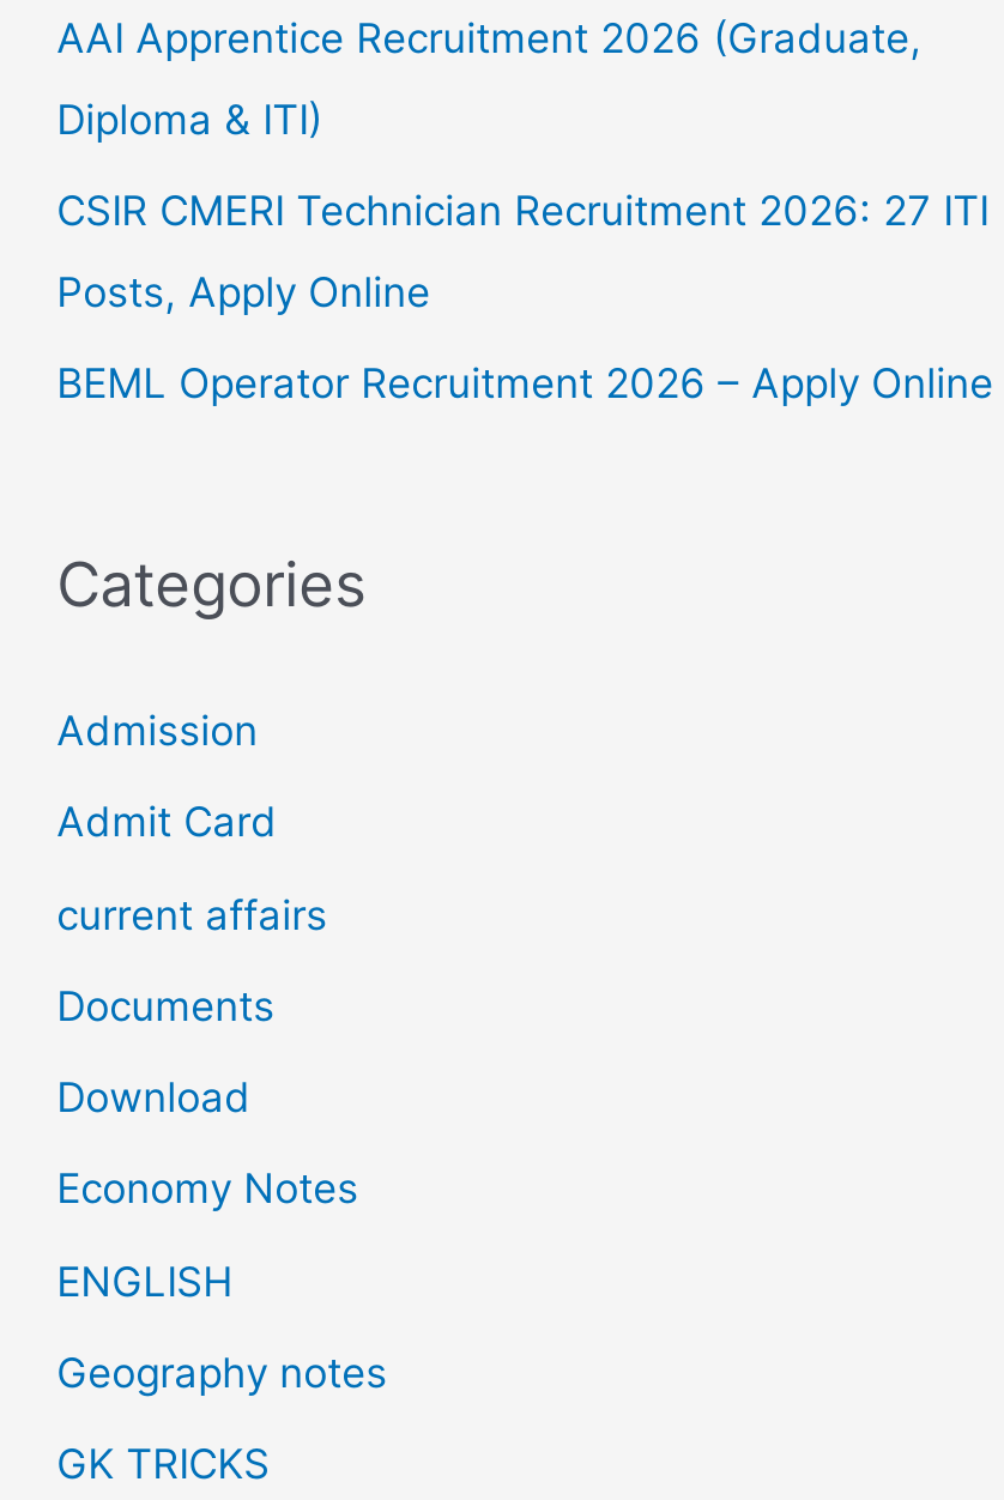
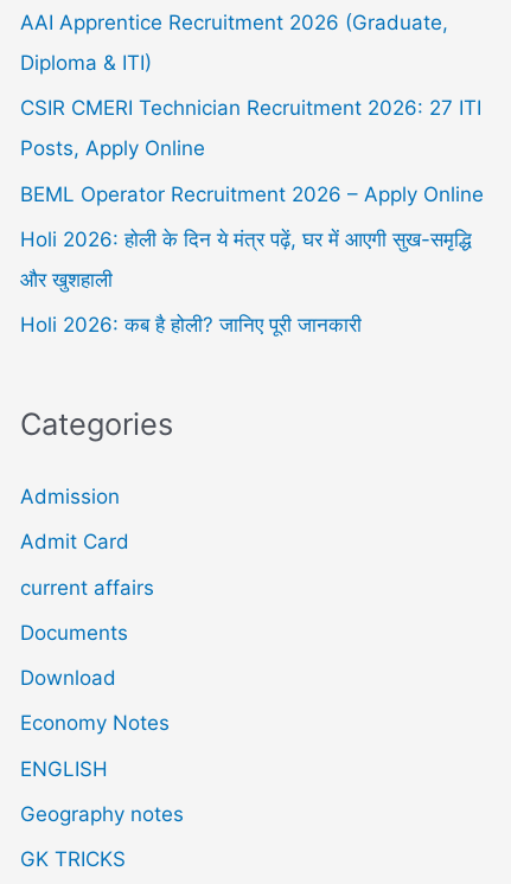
+ Holi 2026: होली के दिन ये मंत्र पढ़ें, घर में आएगी सुख-समृद्धि
+ और खुशहाली
+ Holi 2026: कब है होली? जानिए पूरी जानकारी
